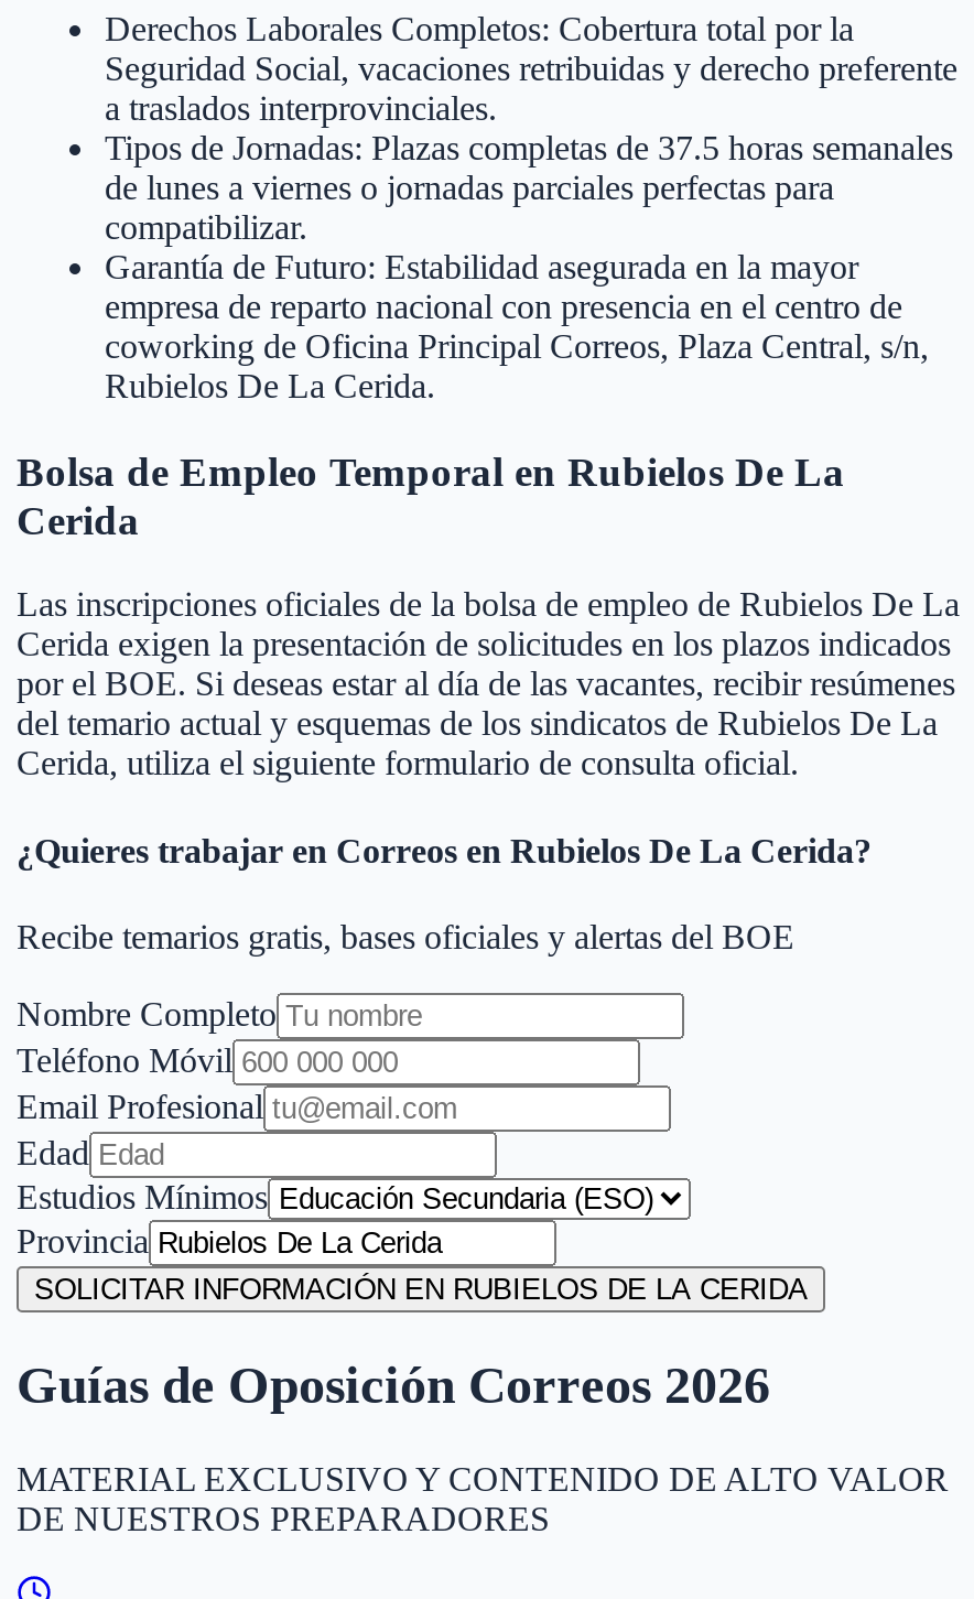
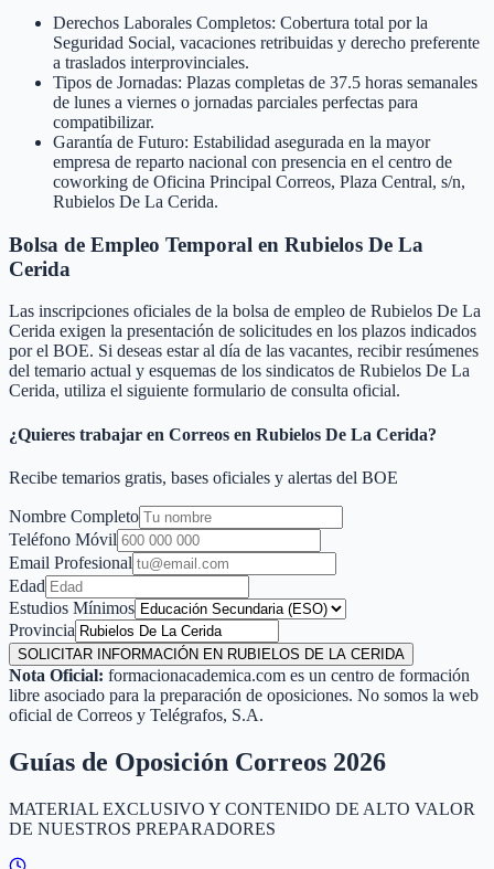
+ Nota Oficial:formacionacademica.com es un centro de formación
+ libre asociado para la preparación de oposiciones. No somos la web
+ oficial de Correos y Telégrafos, S.A.
